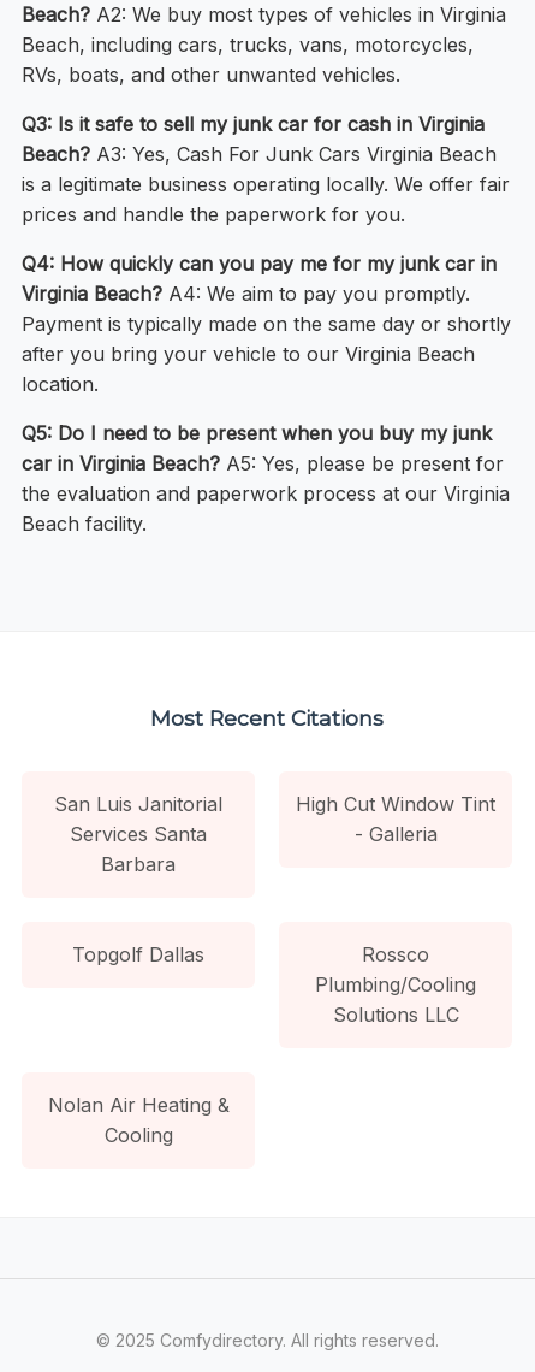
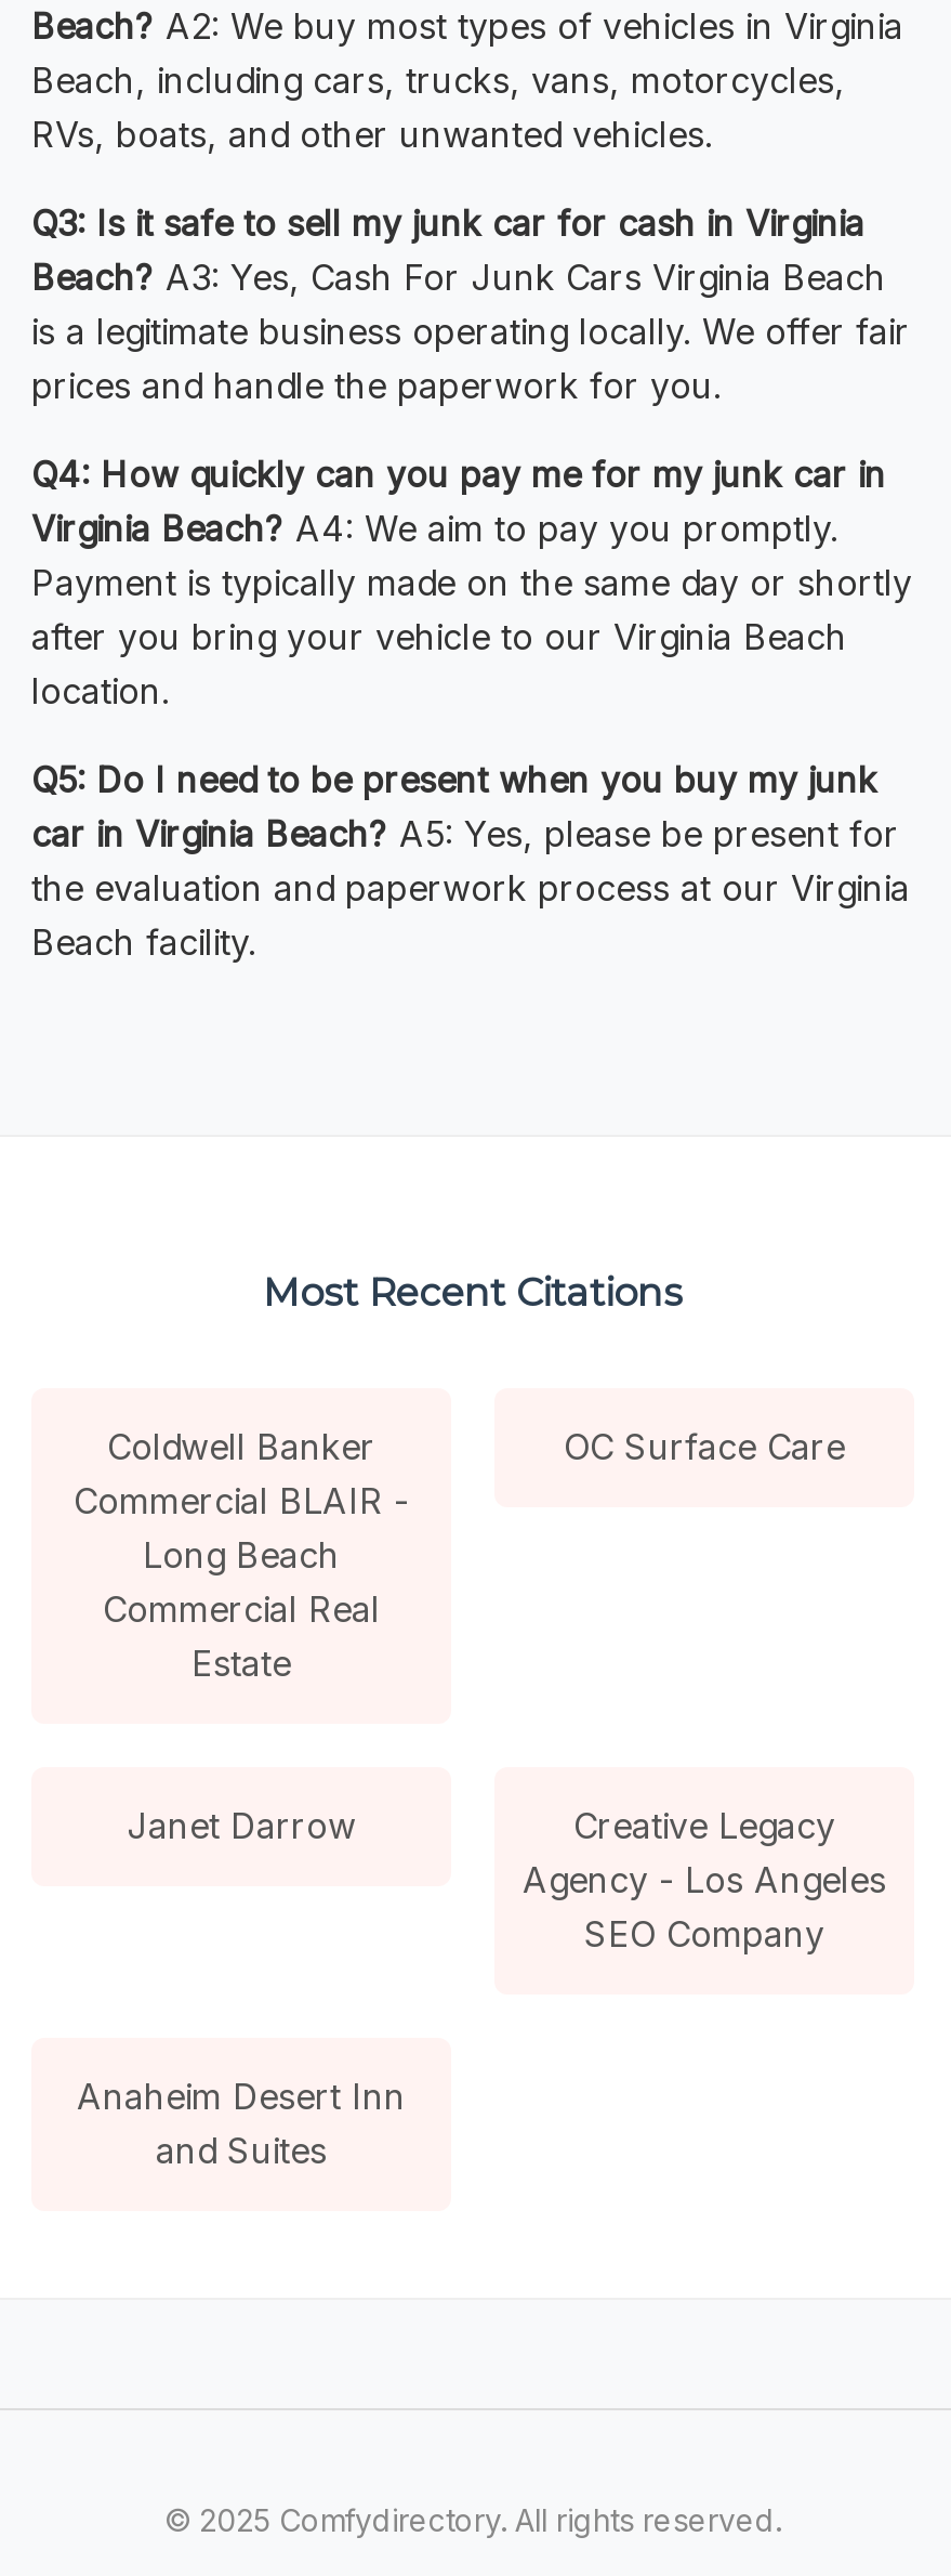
- San Luis Janitorial
- Services Santa
- Barbara
+ Coldwell Banker
+ Commercial BLAIR -
+ Long Beach
+ Commercial Real
+ Estate

- High Cut Window Tint
- - Galleria
+ OC Surface Care

- Topgolf Dallas
- Rossco
- Plumbing/Cooling
- Solutions LLC
+ Janet Darrow
+ Creative Legacy
+ Agency - Los Angeles
+ SEO Company

- Nolan Air Heating &
- Cooling
+ Anaheim Desert Inn
+ and Suites
